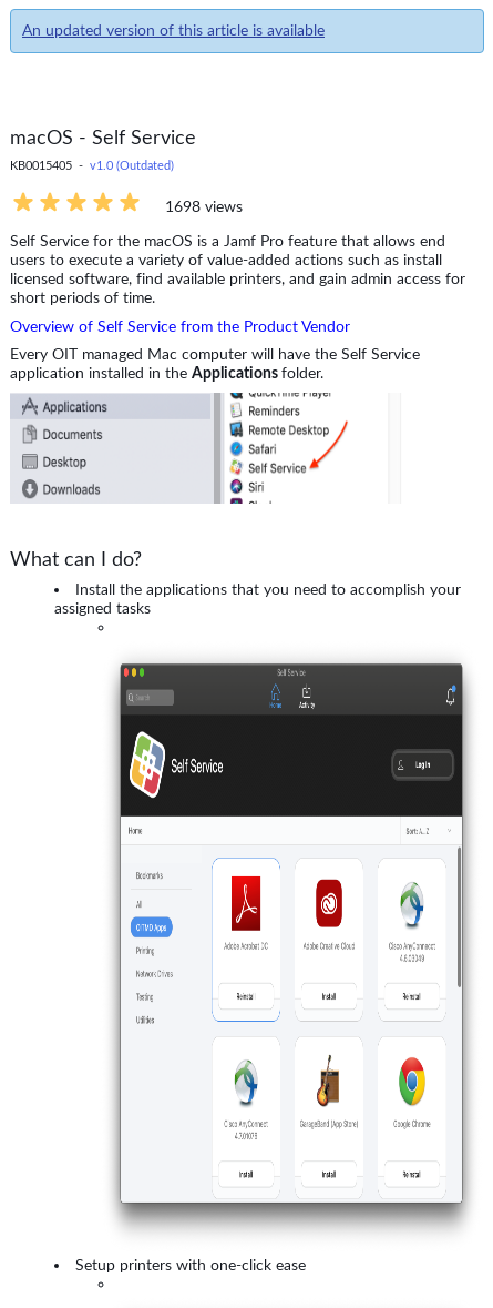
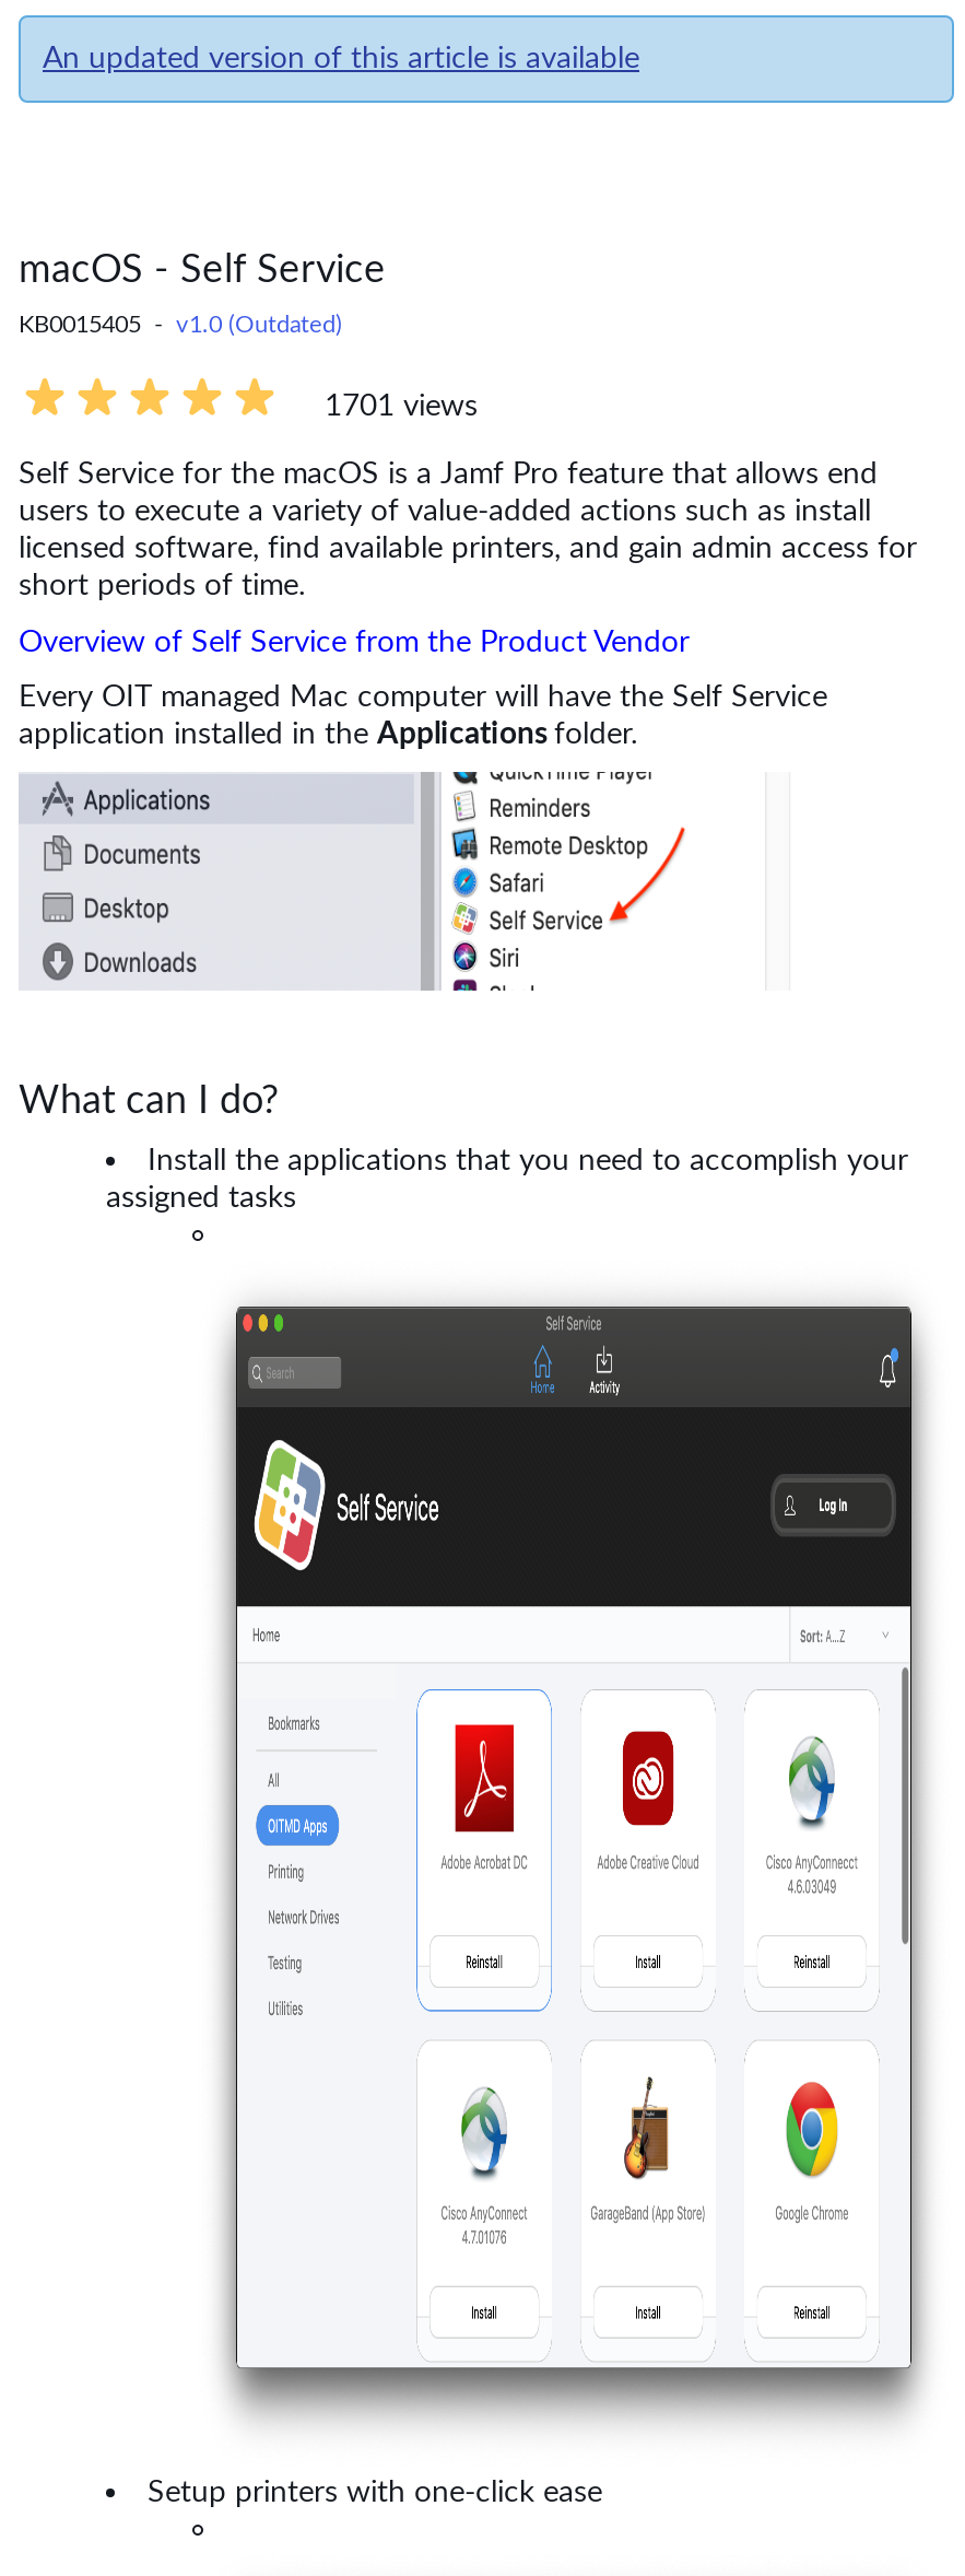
- 1698 views
+ 1701 views
